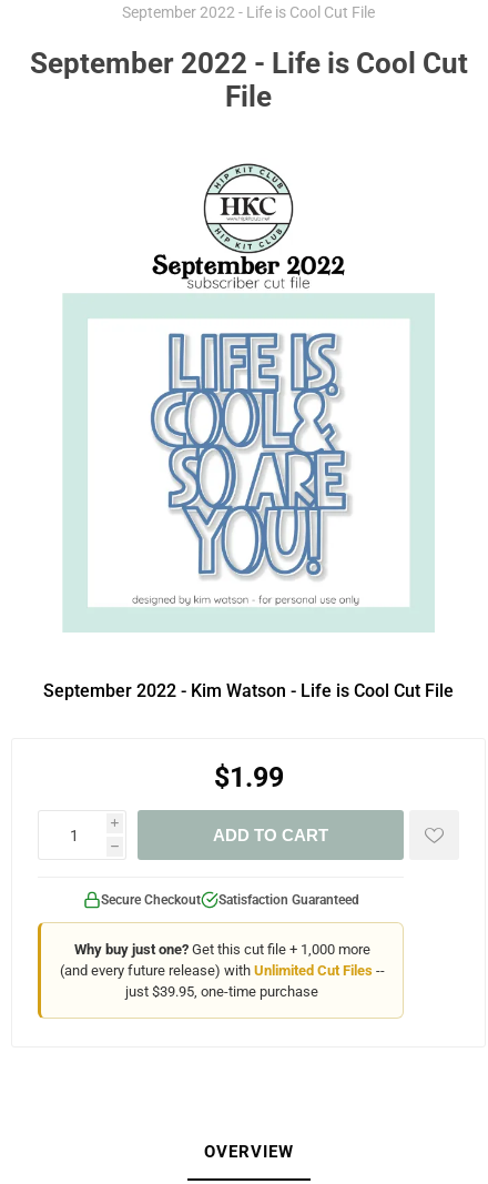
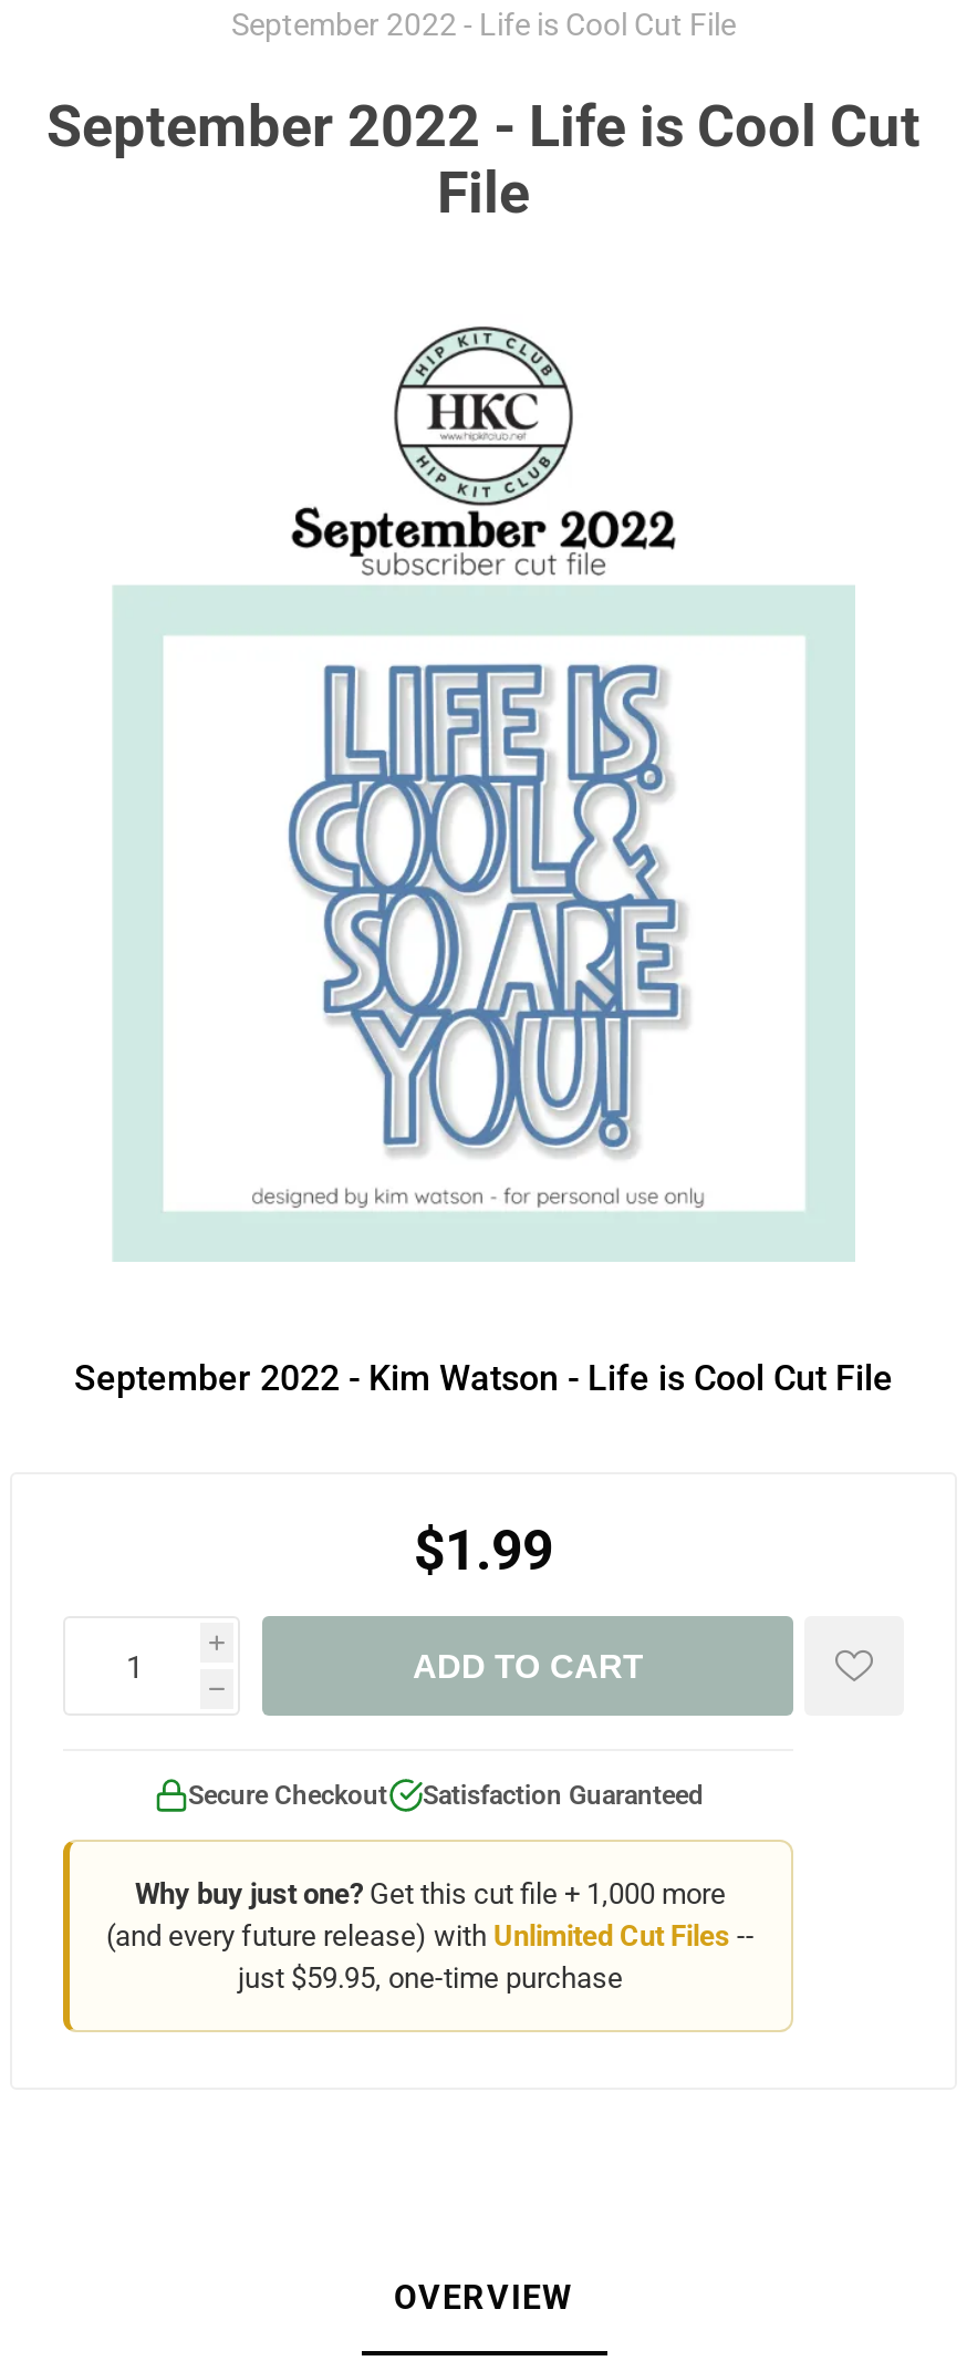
- just $39.95, one-time purchase
+ just $59.95, one-time purchase
